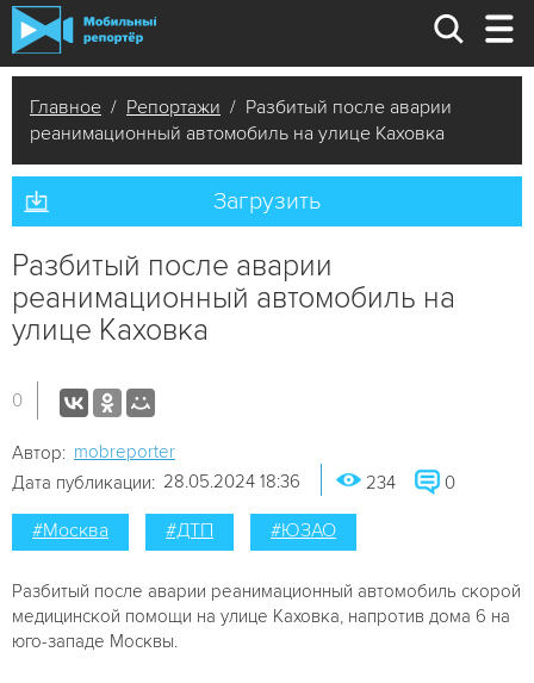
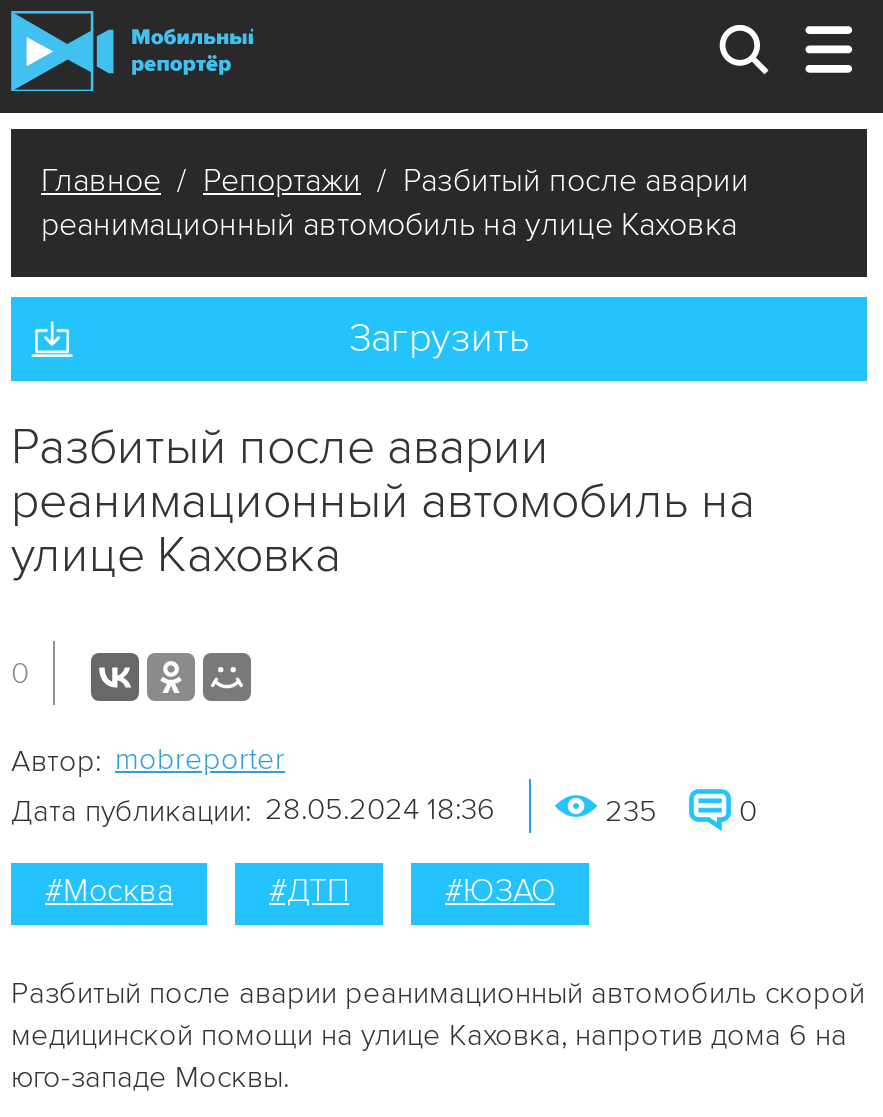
- 234
+ 235
